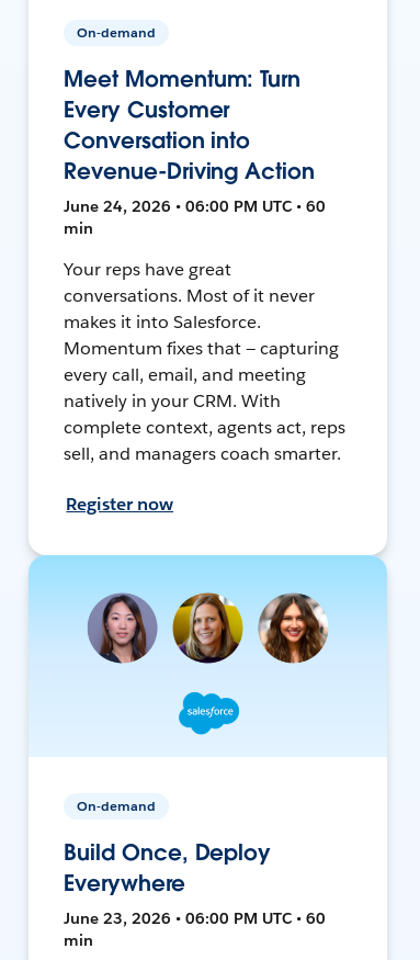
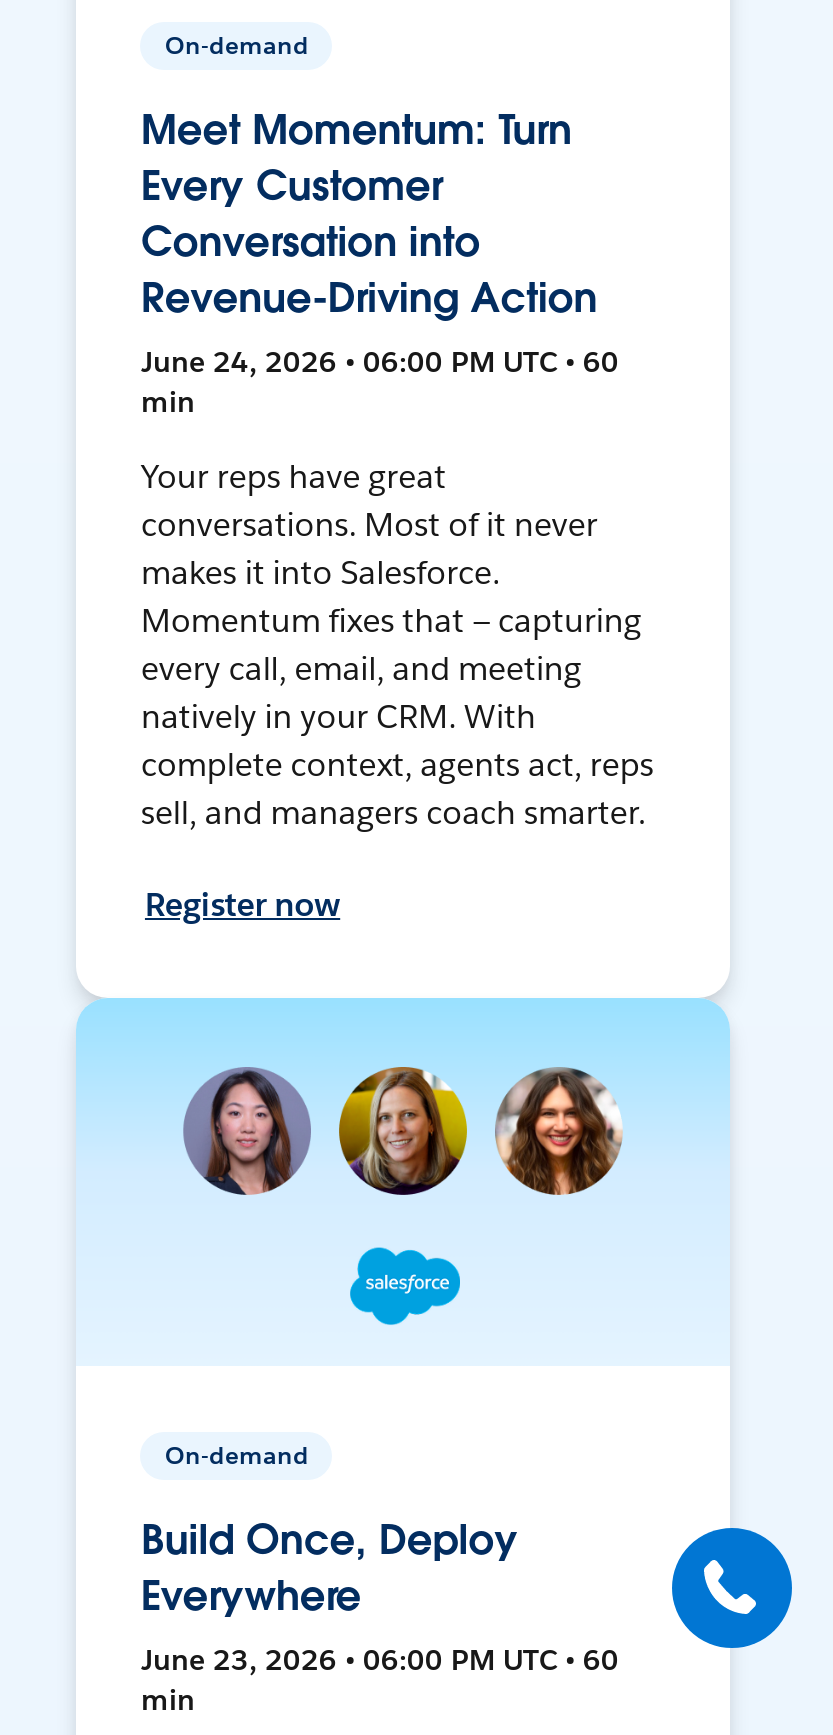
+ [image]
